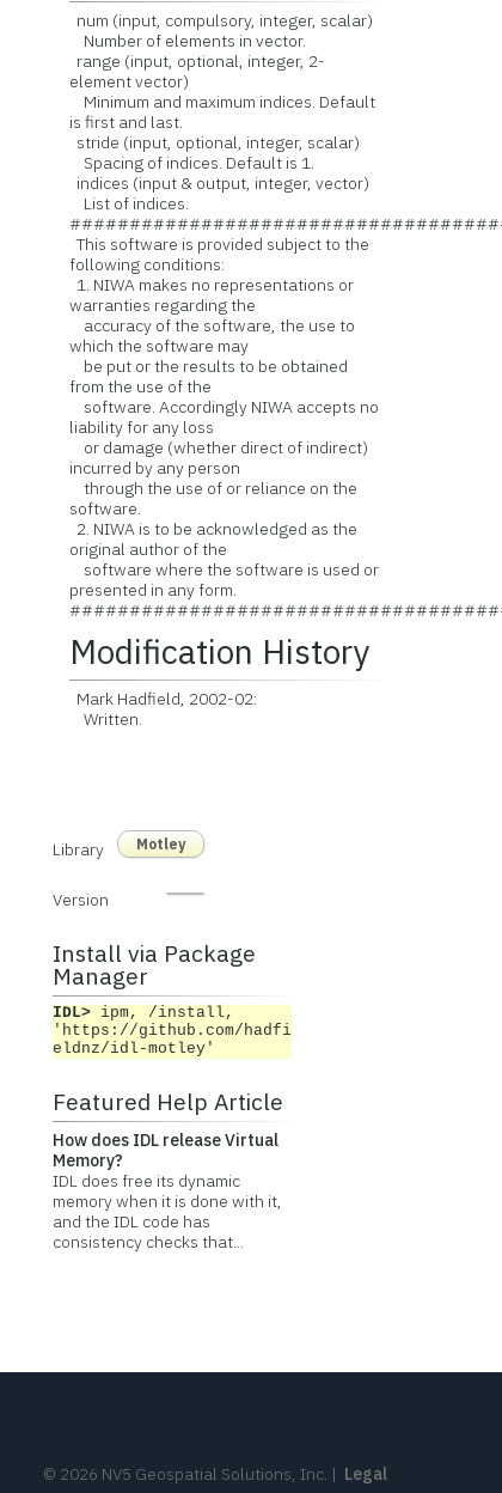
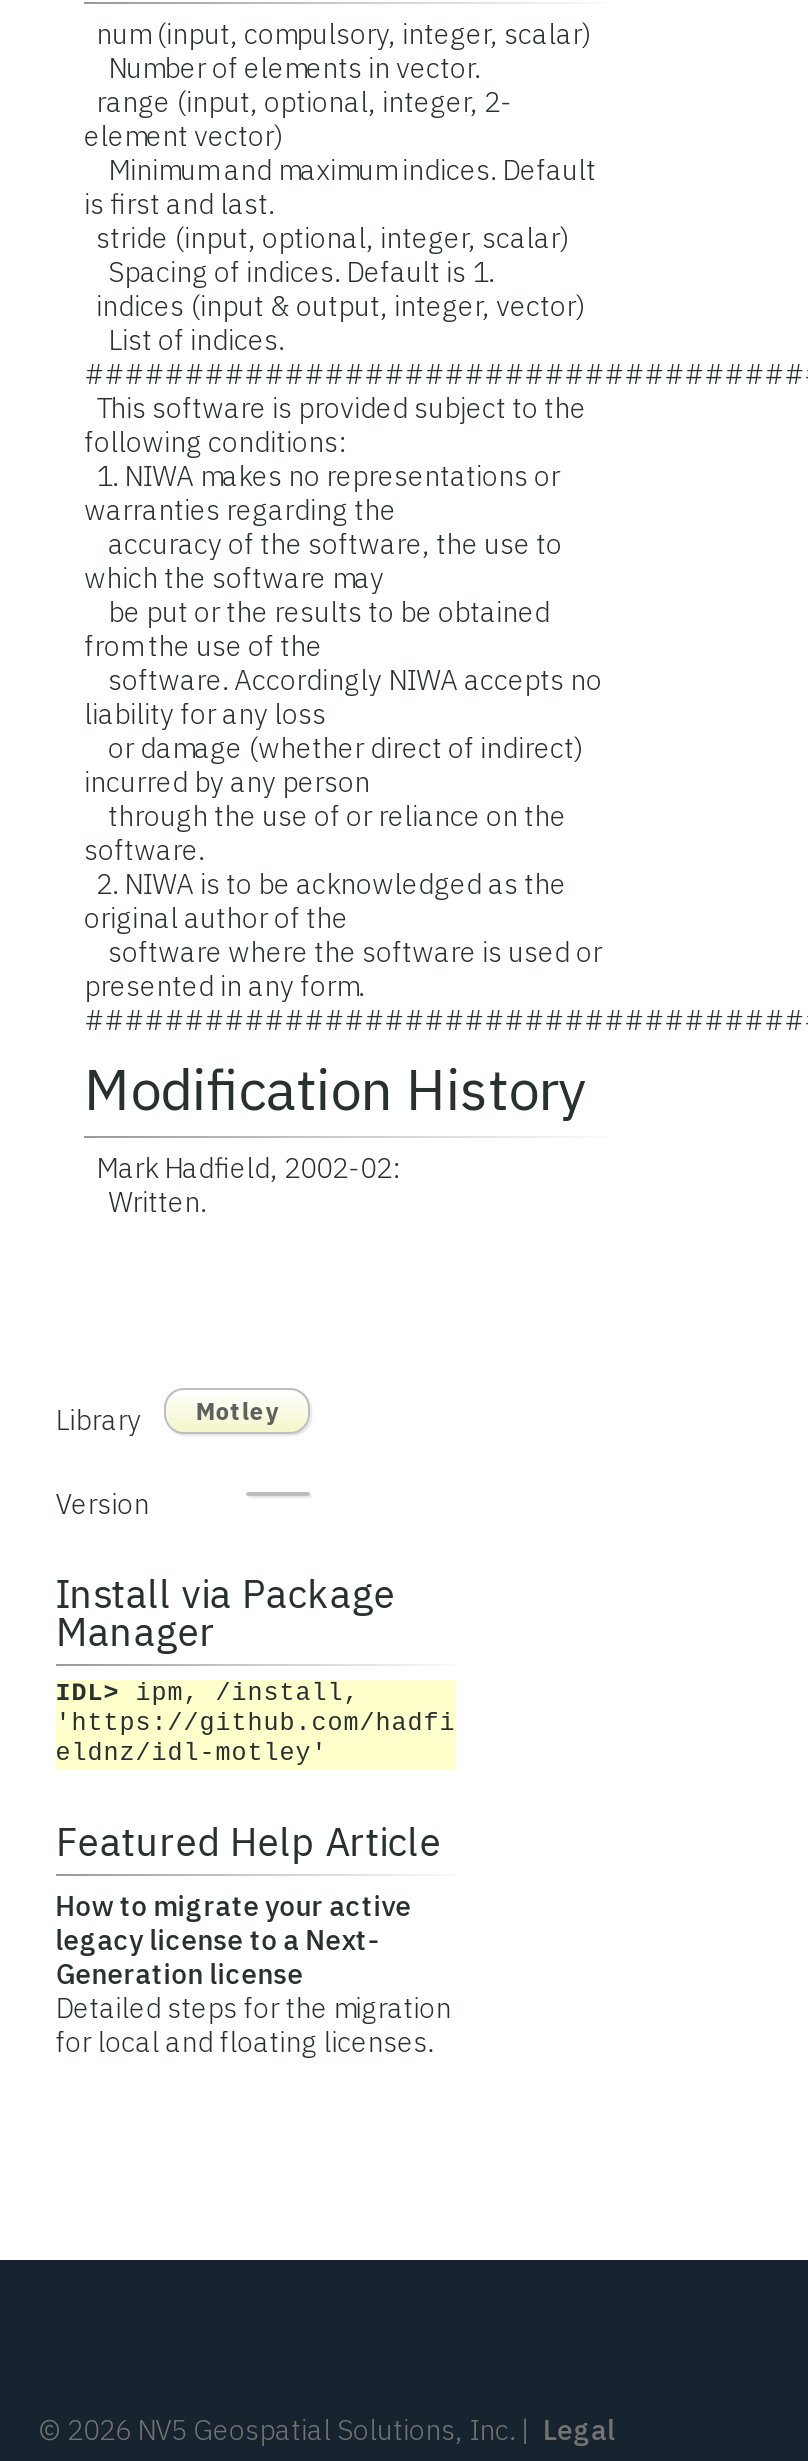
- How does IDL release Virtual
- Memory?
- IDL does free its dynamic
- memory when it is done with it,
- and the IDL code has
- consistency checks that...
+ How to migrate your active
+ legacy license to a Next-
+ Generation license
+ Detailed steps for the migration
+ for local and floating licenses.
